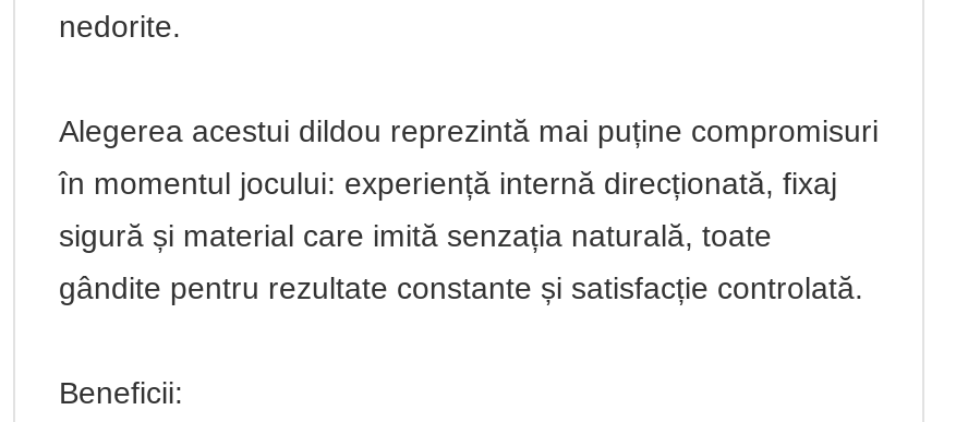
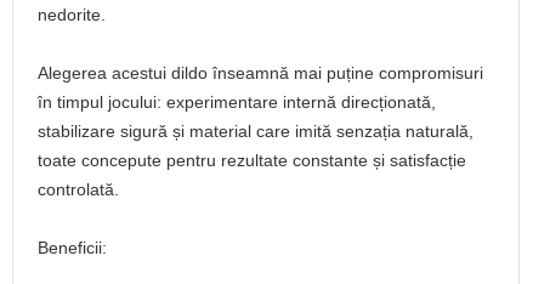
- Alegerea acestui dildou reprezintă mai puține compromisuri
- în momentul jocului: experiență internă direcționată, fixaj
- sigură și material care imită senzația naturală, toate
- gândite pentru rezultate constante și satisfacție controlată.
+ Alegerea acestui dildo înseamnă mai puține compromisuri
+ în timpul jocului: experimentare internă direcționată,
+ stabilizare sigură și material care imită senzația naturală,
+ toate concepute pentru rezultate constante și satisfacție
+ controlată.
